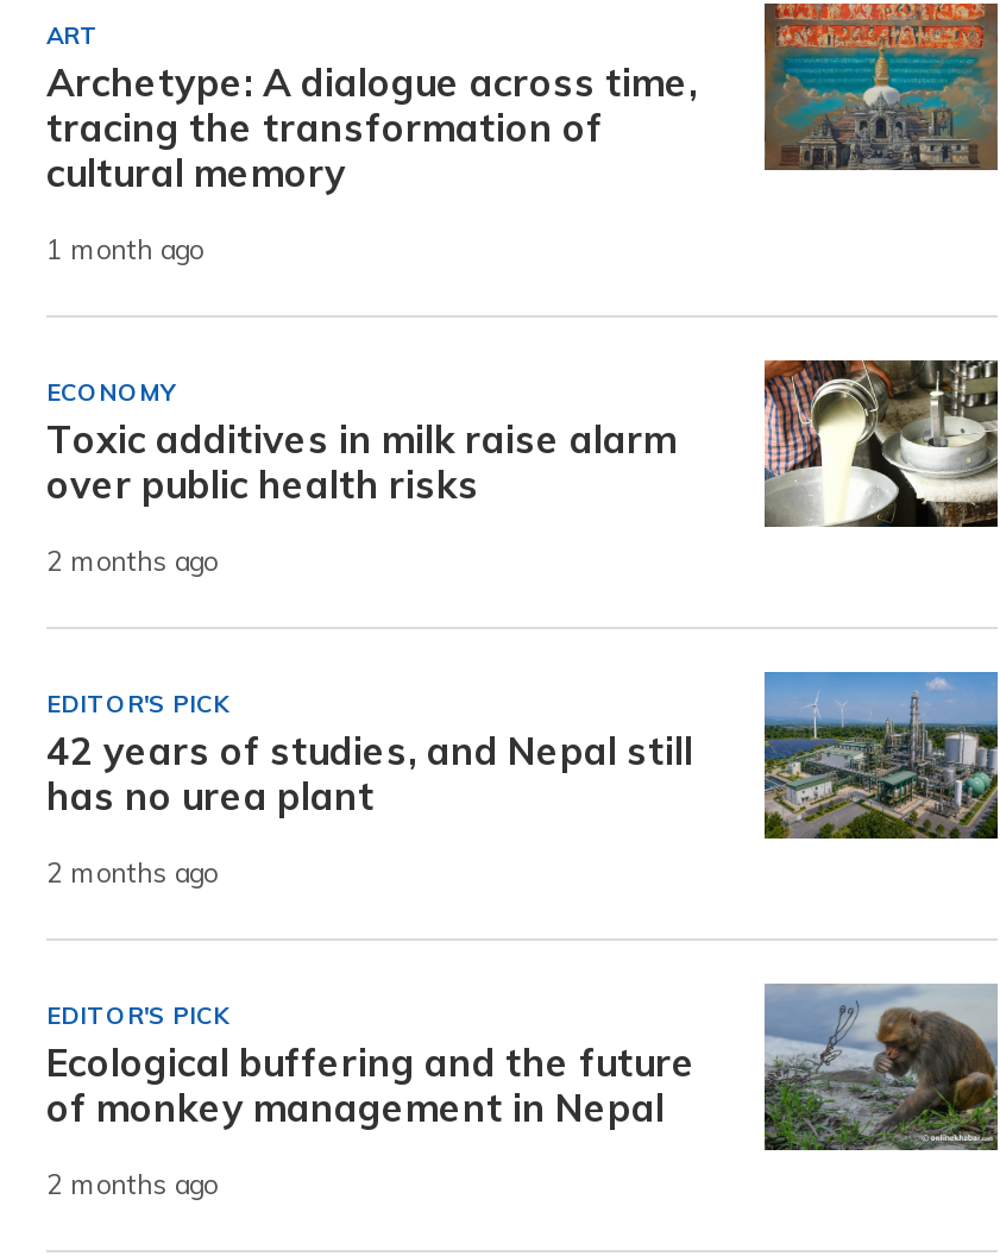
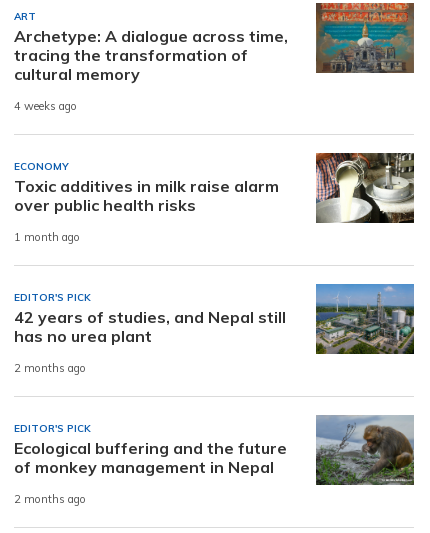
- 1 month ago
+ 4 weeks ago

- 2 months ago
+ 1 month ago
